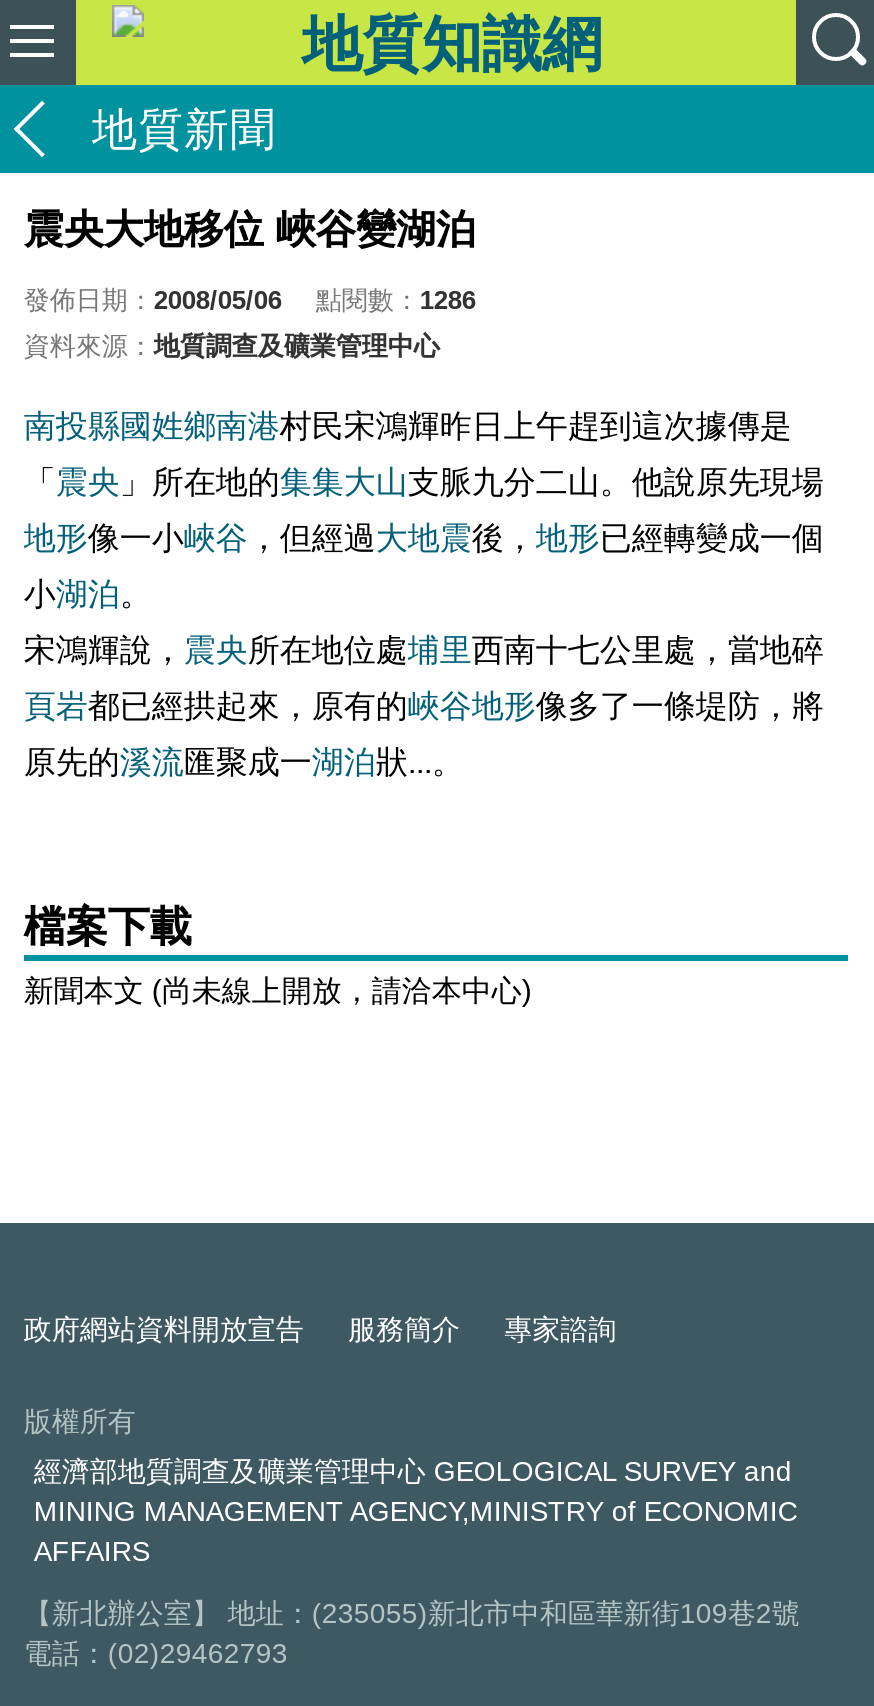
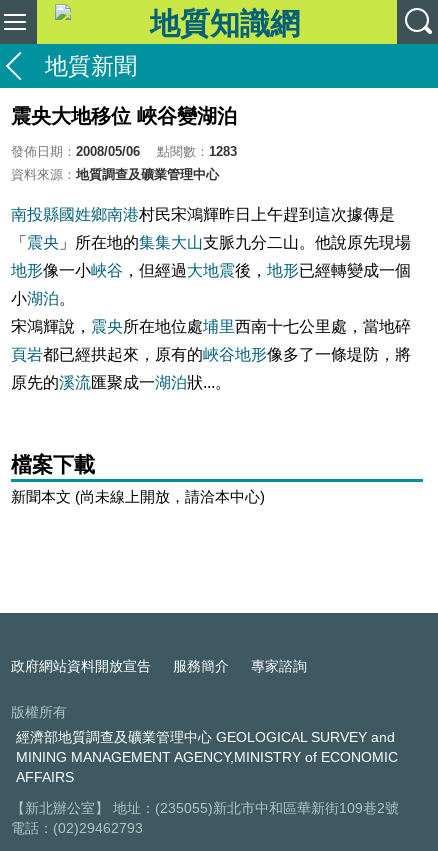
- 發佈日期：2008/05/06 點閱數：1286
+ 發佈日期：2008/05/06 點閱數：1283
